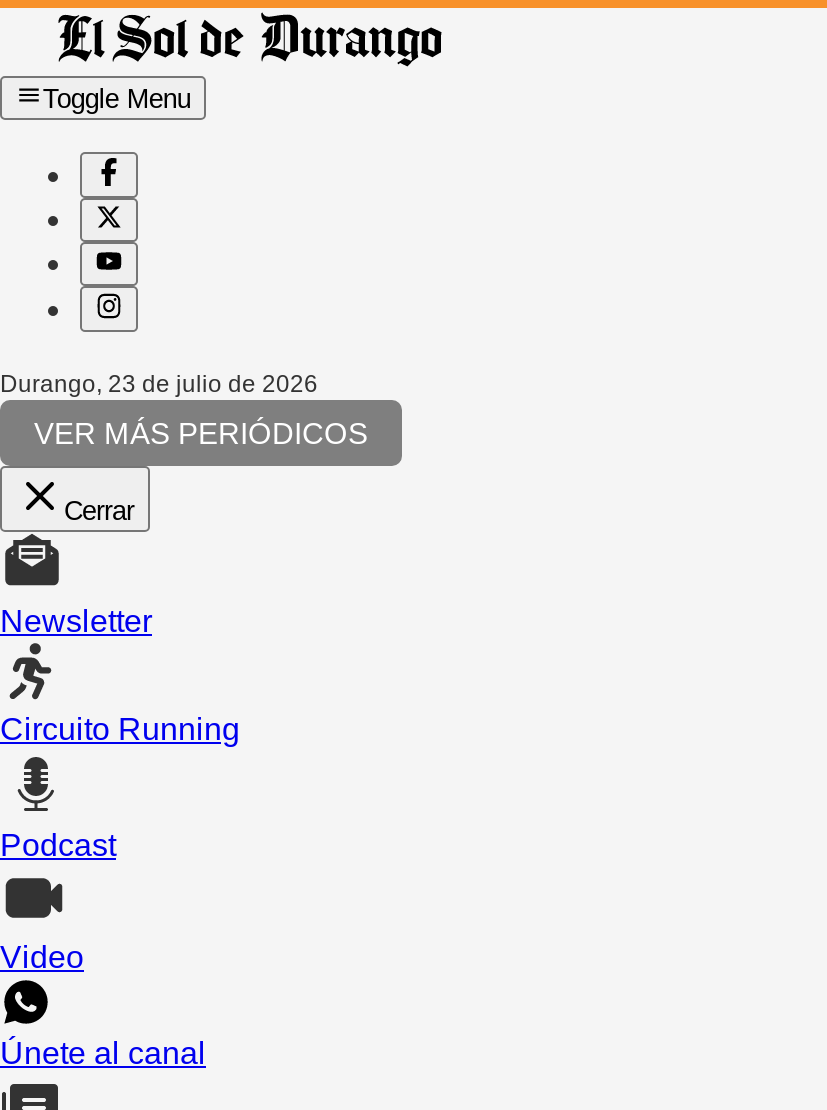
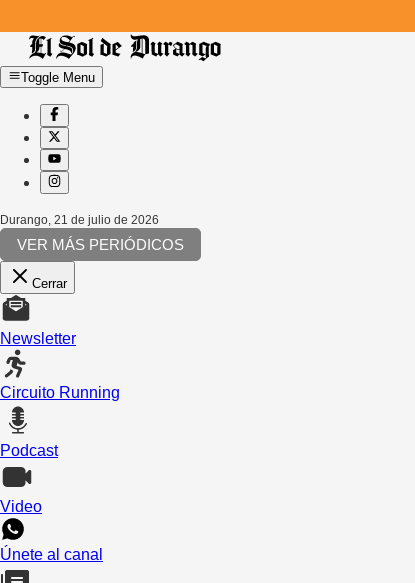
- Durango, 23 de julio de 2026
+ Durango, 21 de julio de 2026
